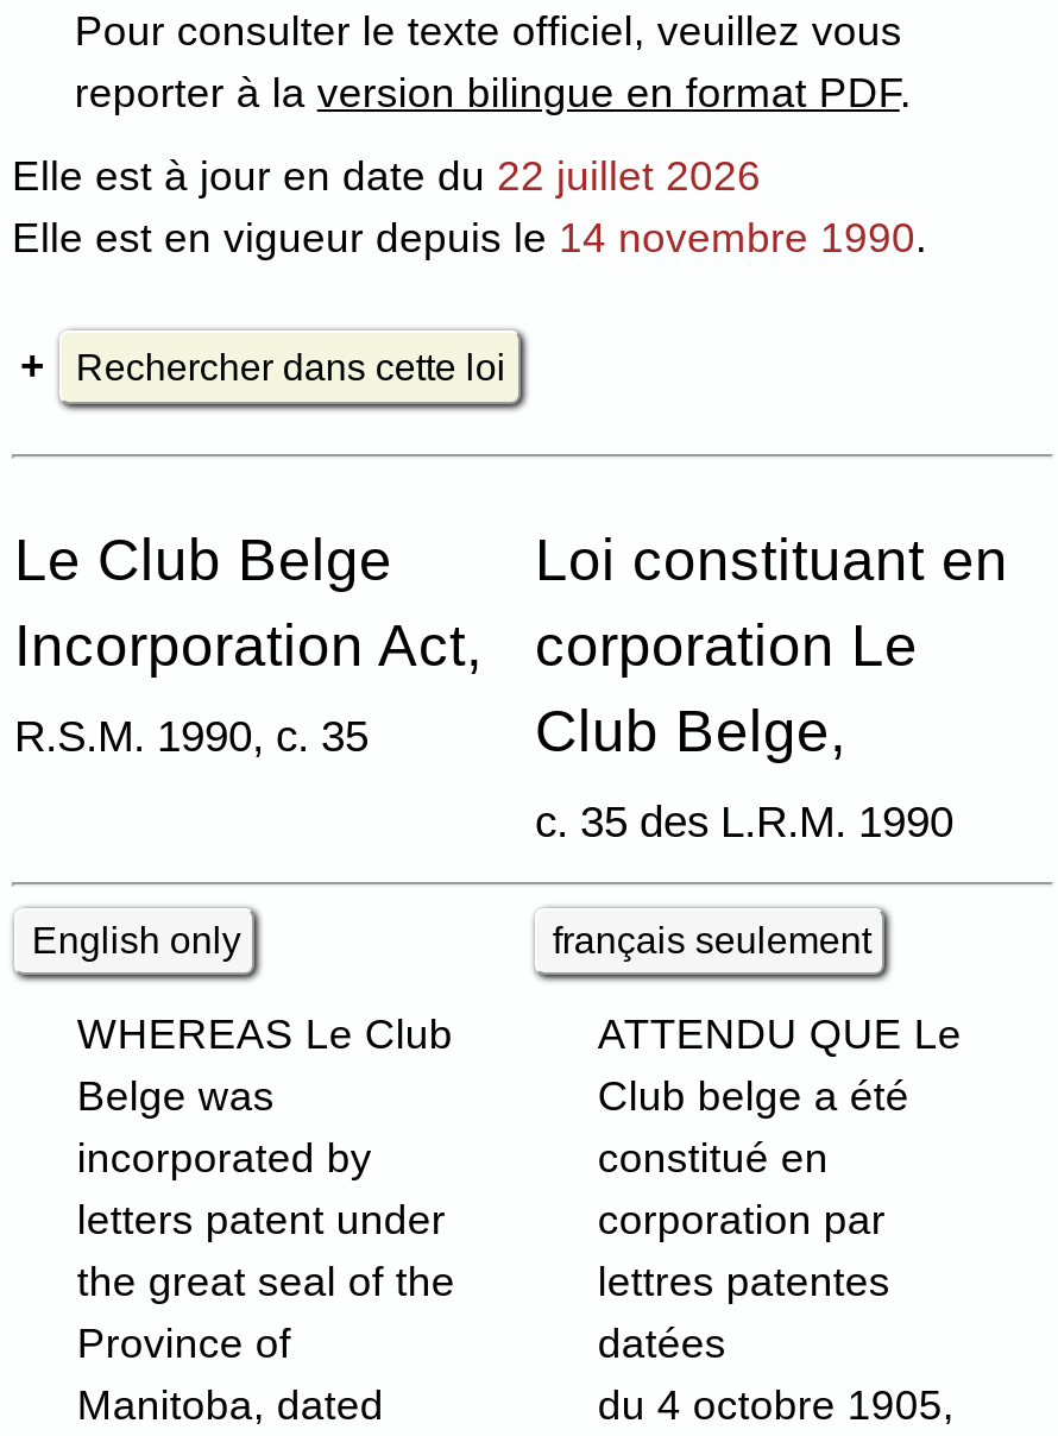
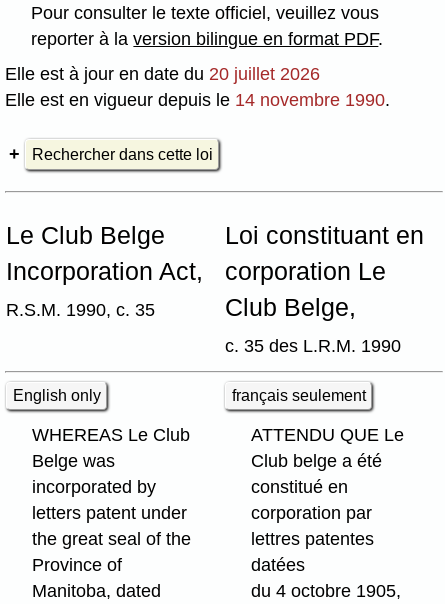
- Elle est à jour en date du 22 juillet 2026
+ Elle est à jour en date du 20 juillet 2026
